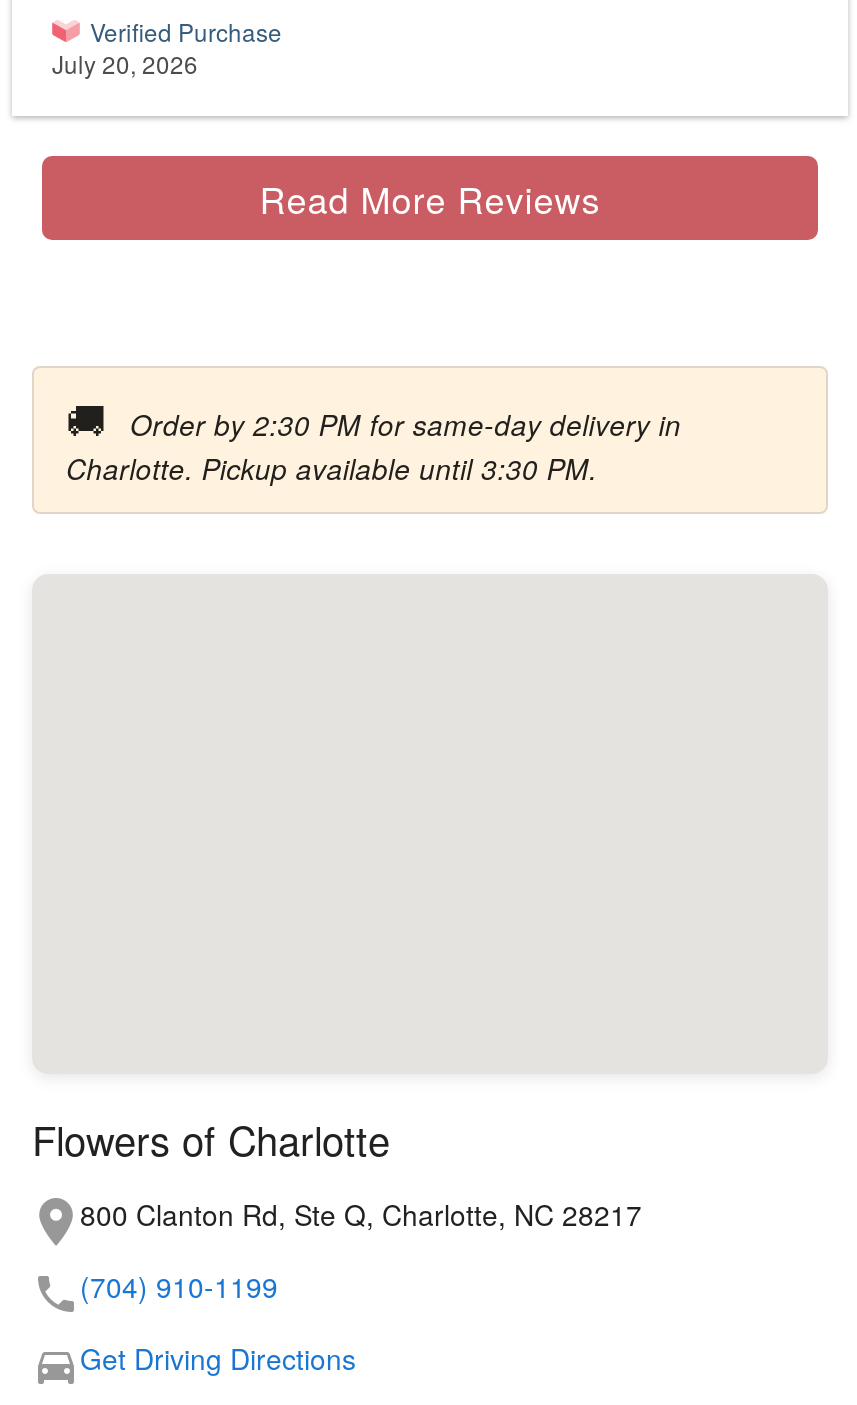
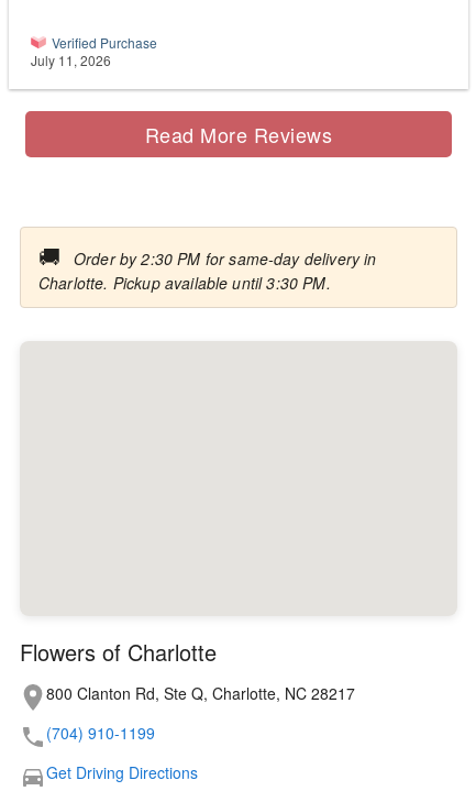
- July 20, 2026
+ July 11, 2026
